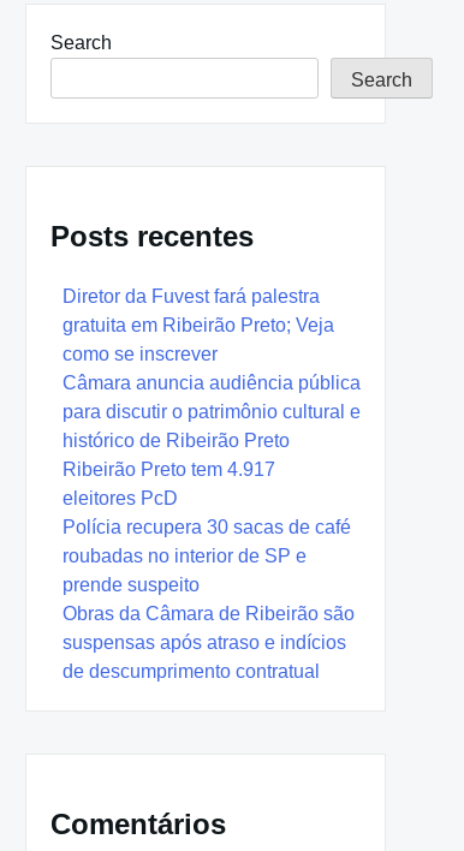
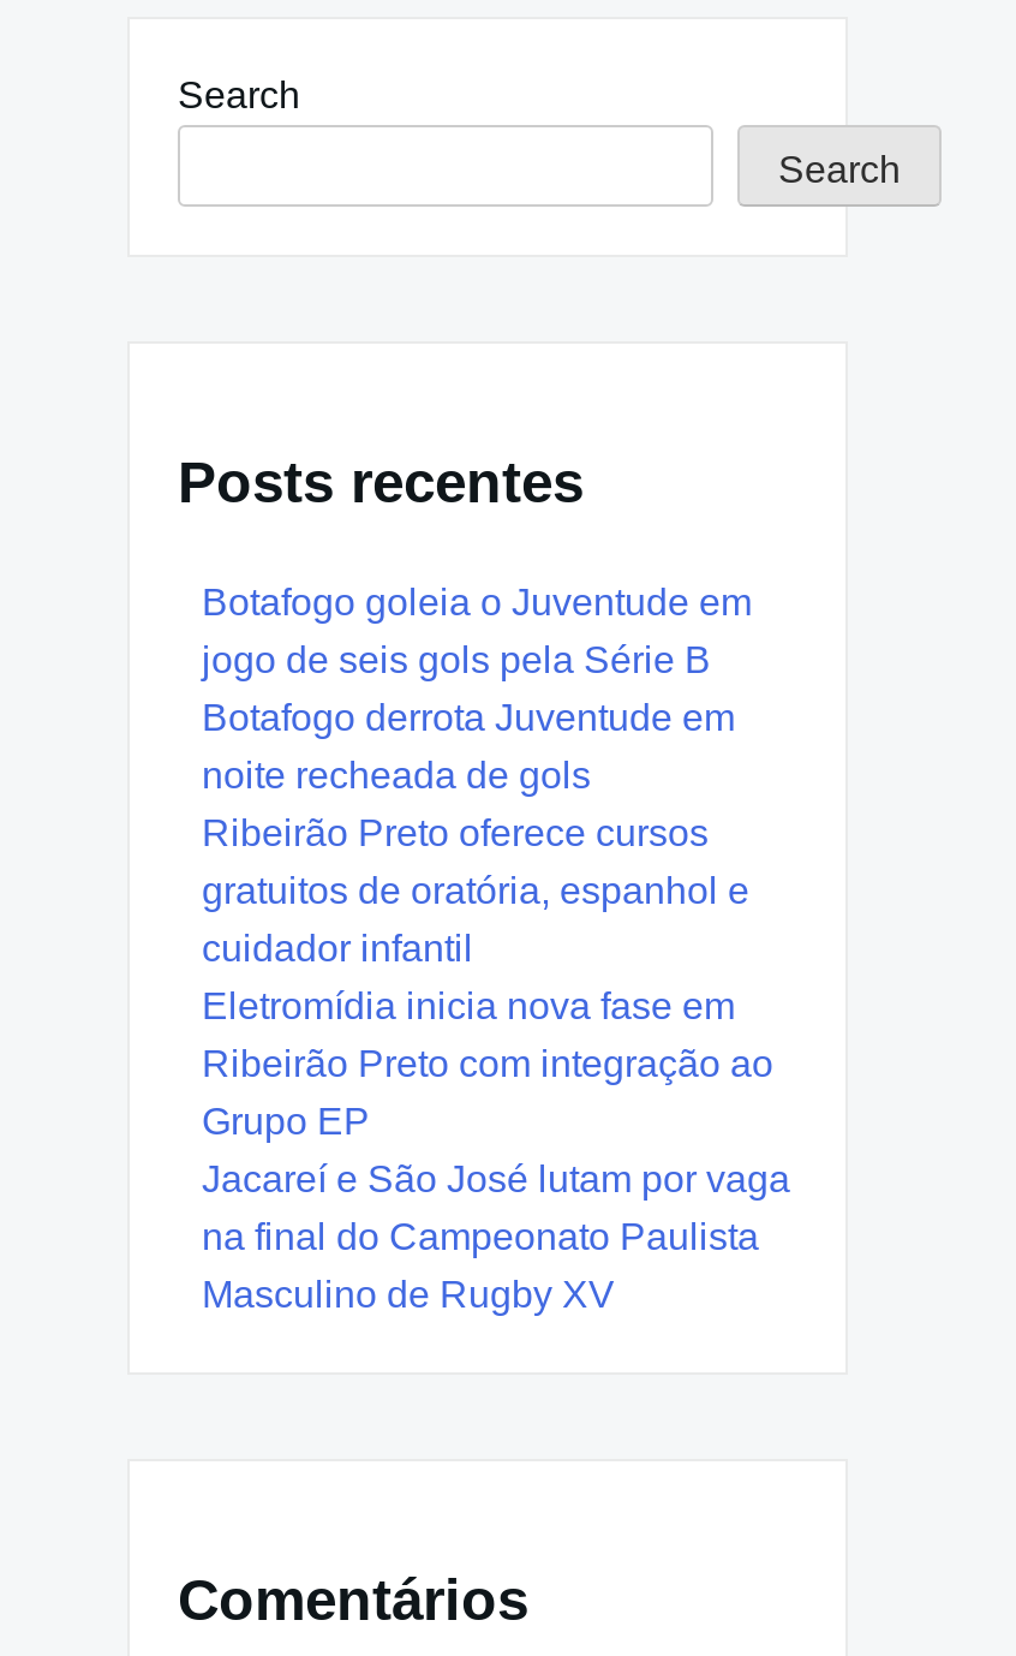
- Diretor da Fuvest fará palestra
- gratuita em Ribeirão Preto; Veja
- como se inscrever
- Câmara anuncia audiência pública
- para discutir o patrimônio cultural e
- histórico de Ribeirão Preto
- Ribeirão Preto tem 4.917
- eleitores PcD
- Polícia recupera 30 sacas de café
- roubadas no interior de SP e
- prende suspeito
- Obras da Câmara de Ribeirão são
- suspensas após atraso e indícios
- de descumprimento contratual
+ Botafogo goleia o Juventude em
+ jogo de seis gols pela Série B
+ Botafogo derrota Juventude em
+ noite recheada de gols
+ Ribeirão Preto oferece cursos
+ gratuitos de oratória, espanhol e
+ cuidador infantil
+ Eletromídia inicia nova fase em
+ Ribeirão Preto com integração ao
+ Grupo EP
+ Jacareí e São José lutam por vaga
+ na final do Campeonato Paulista
+ Masculino de Rugby XV
